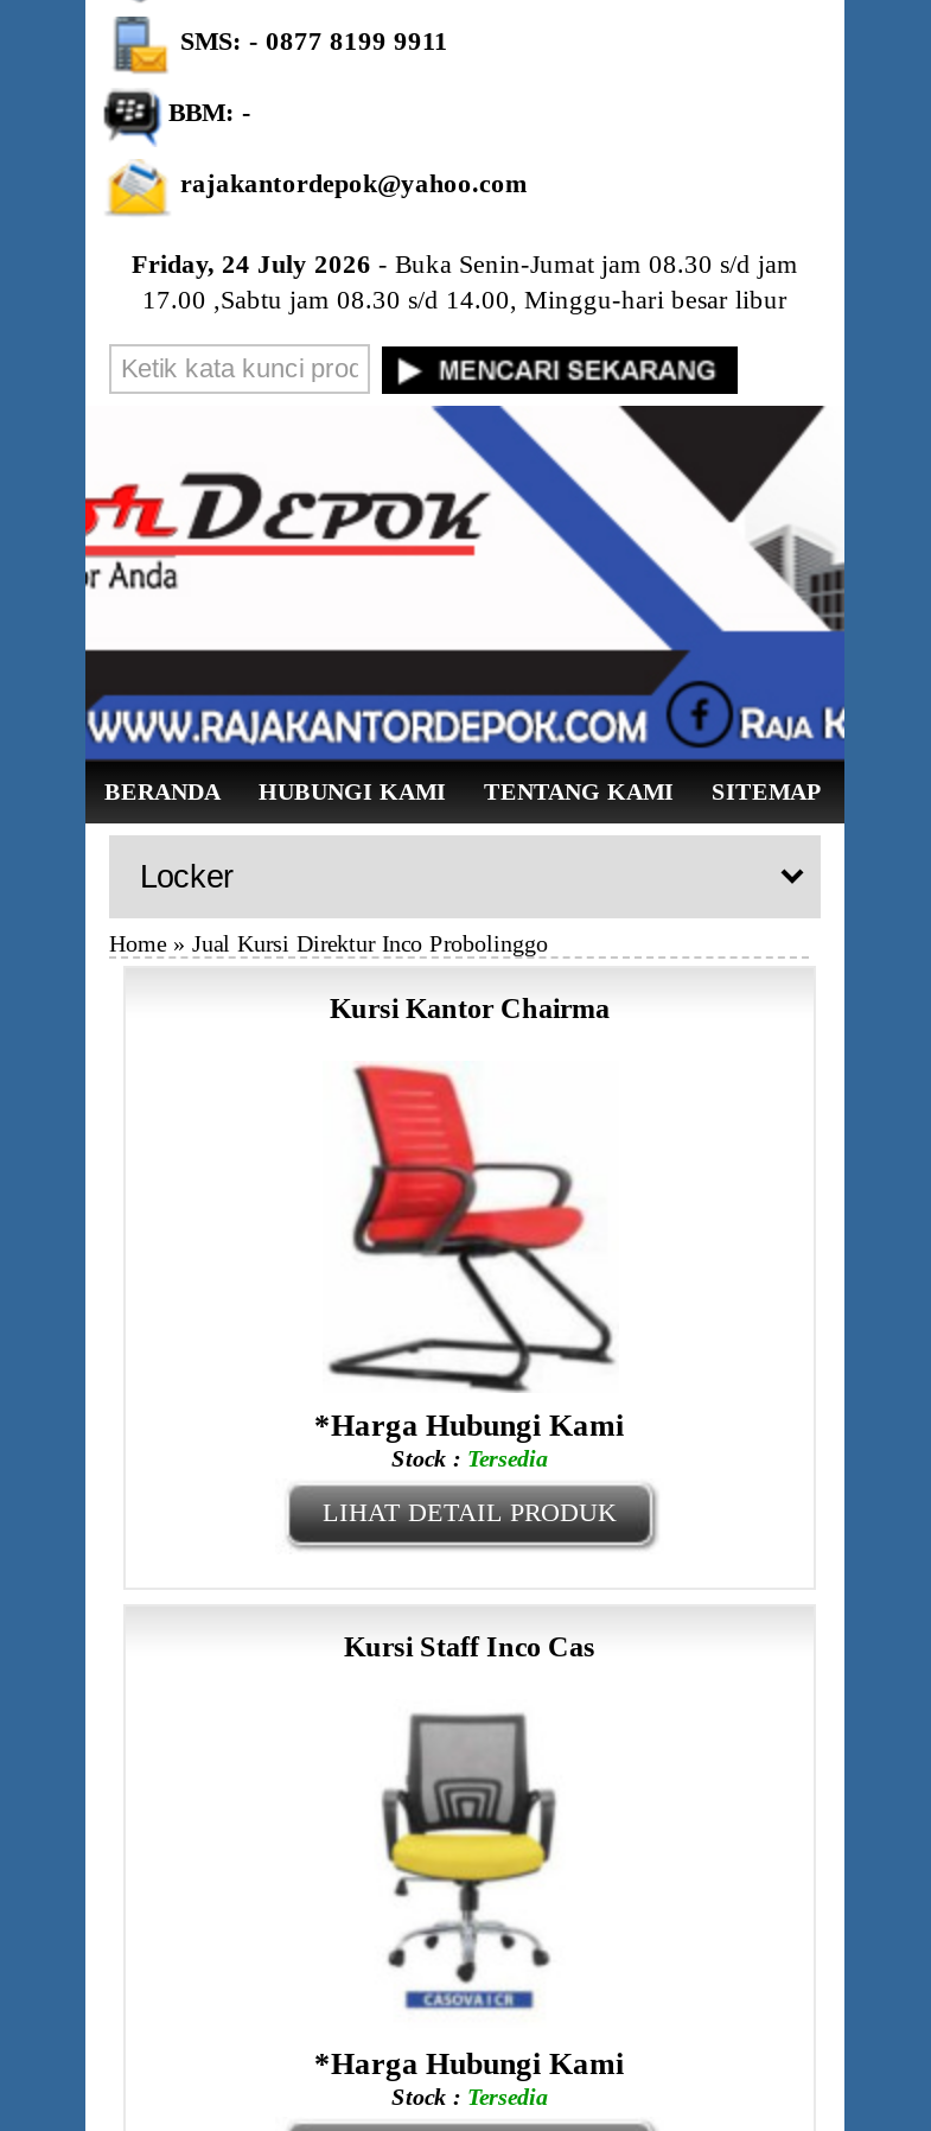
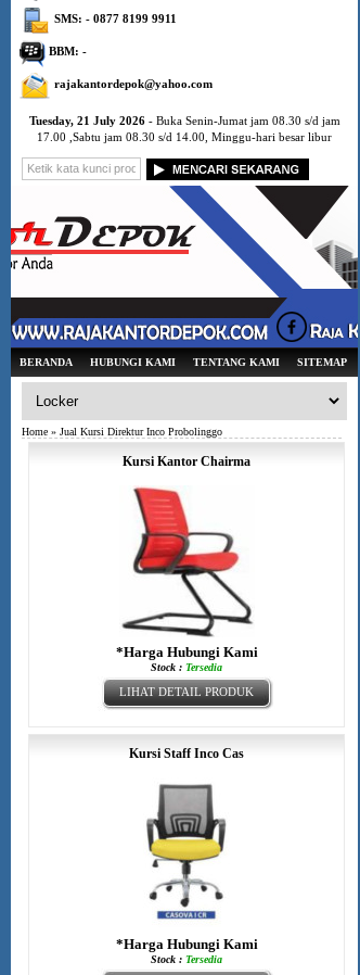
- Friday, 24 July 2026 - Buka Senin-Jumat jam 08.30 s/d jam
+ Tuesday, 21 July 2026 - Buka Senin-Jumat jam 08.30 s/d jam
